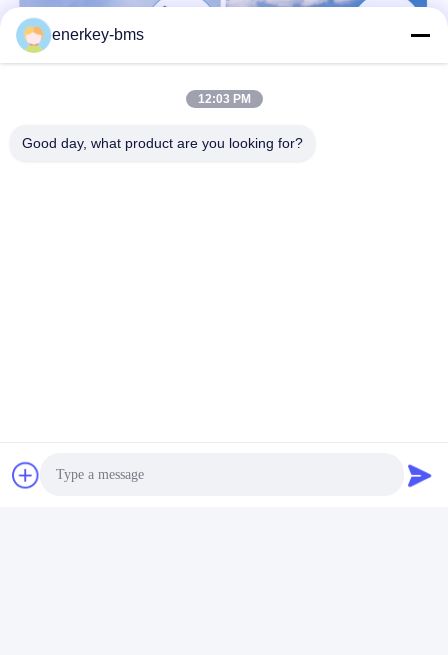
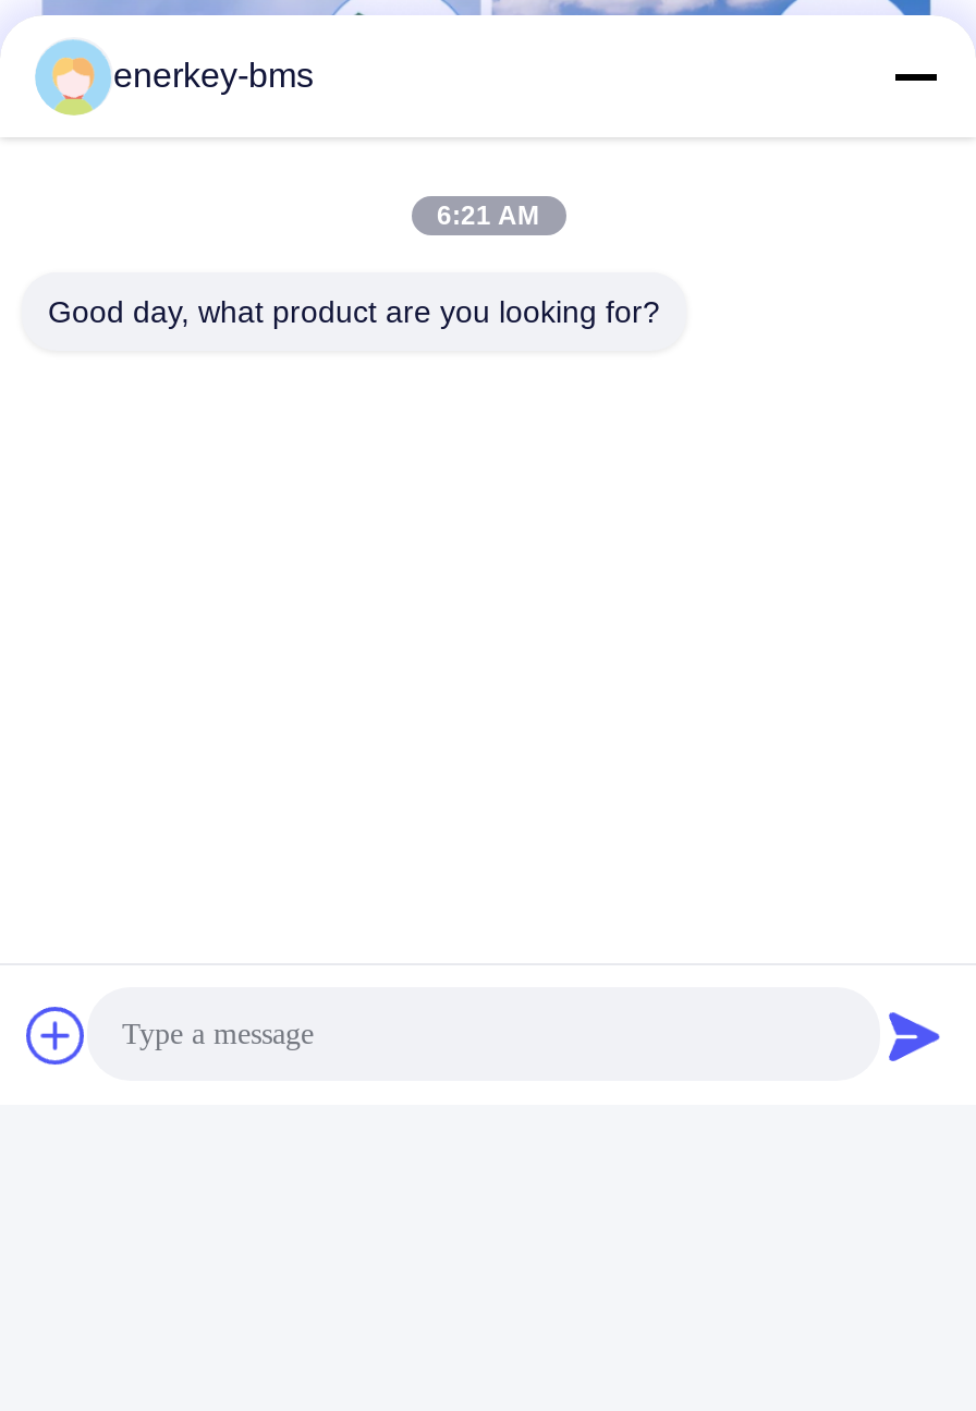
- 12:03 PM
+ 6:21 AM
